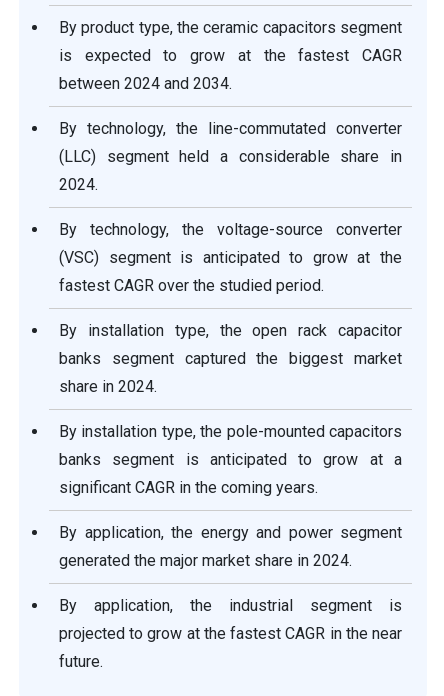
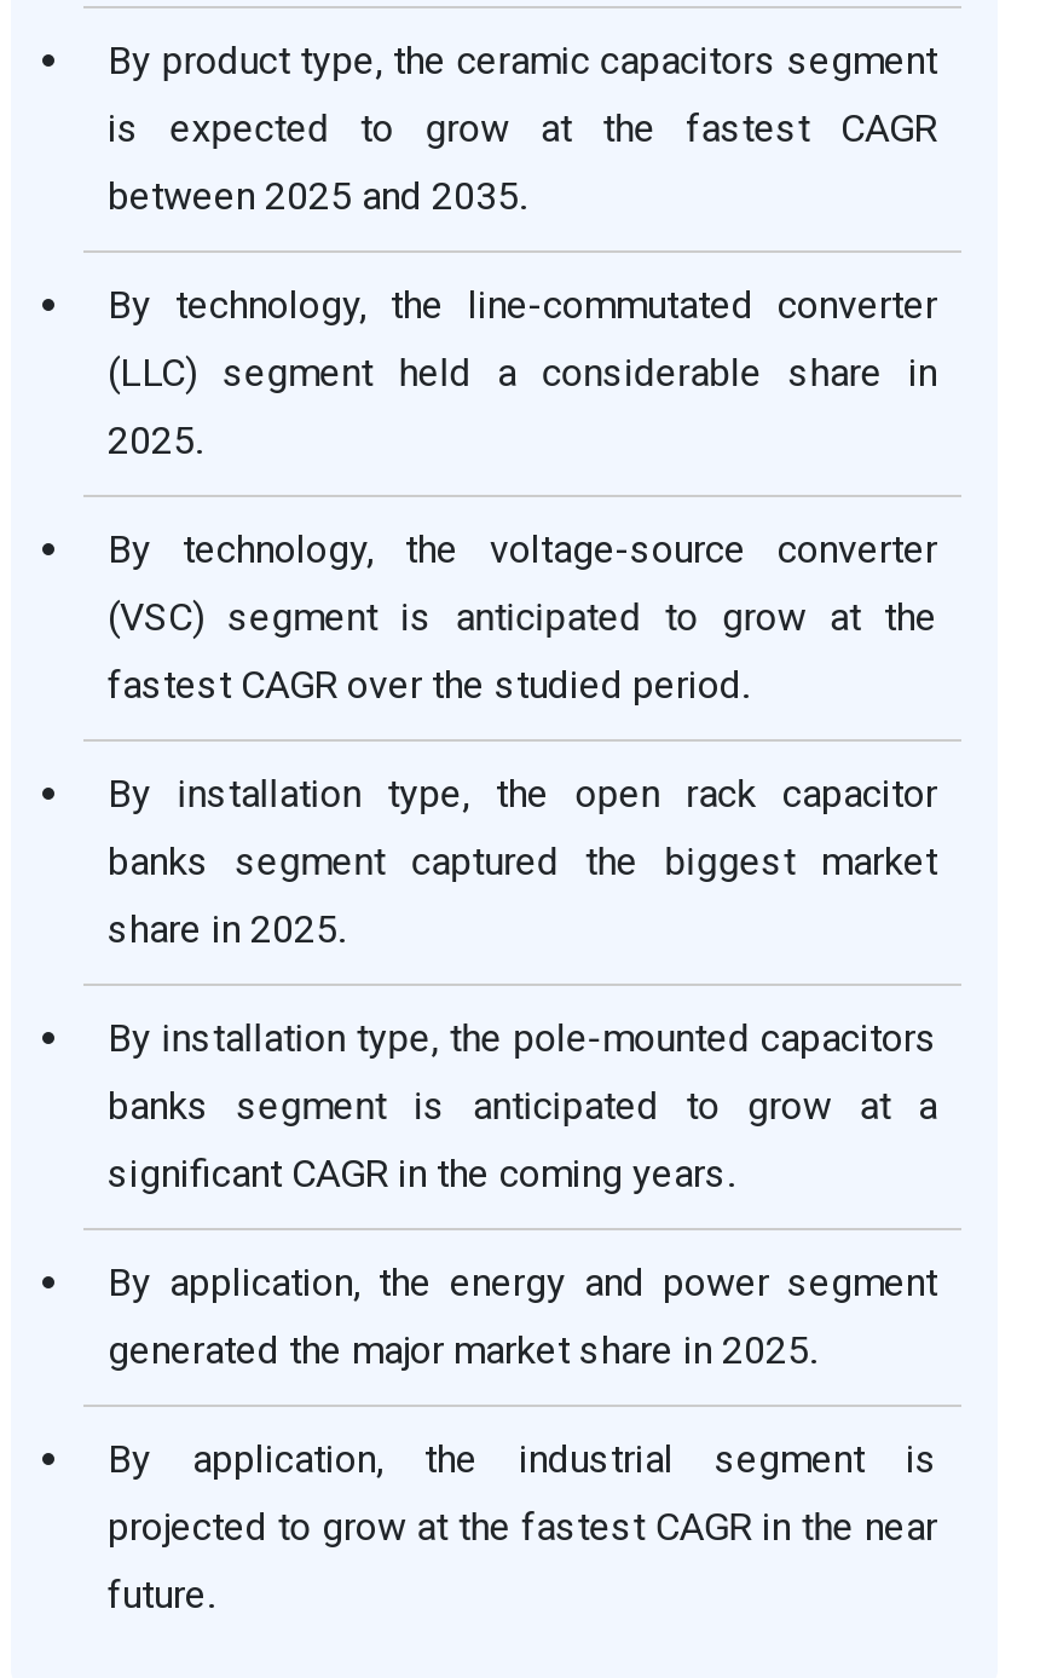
- between 2024 and 2034.
+ between 2025 and 2035.

- 2024.
+ 2025.

- share in 2024.
+ share in 2025.

- generated the major market share in 2024.
+ generated the major market share in 2025.
